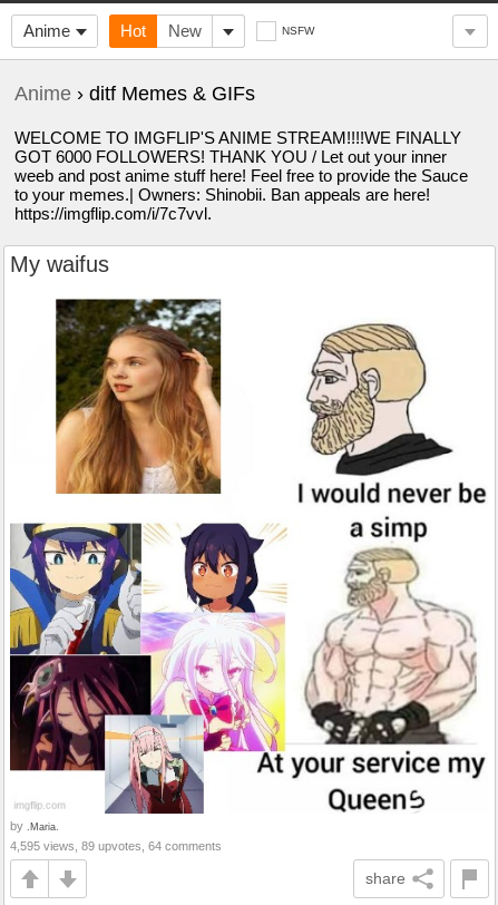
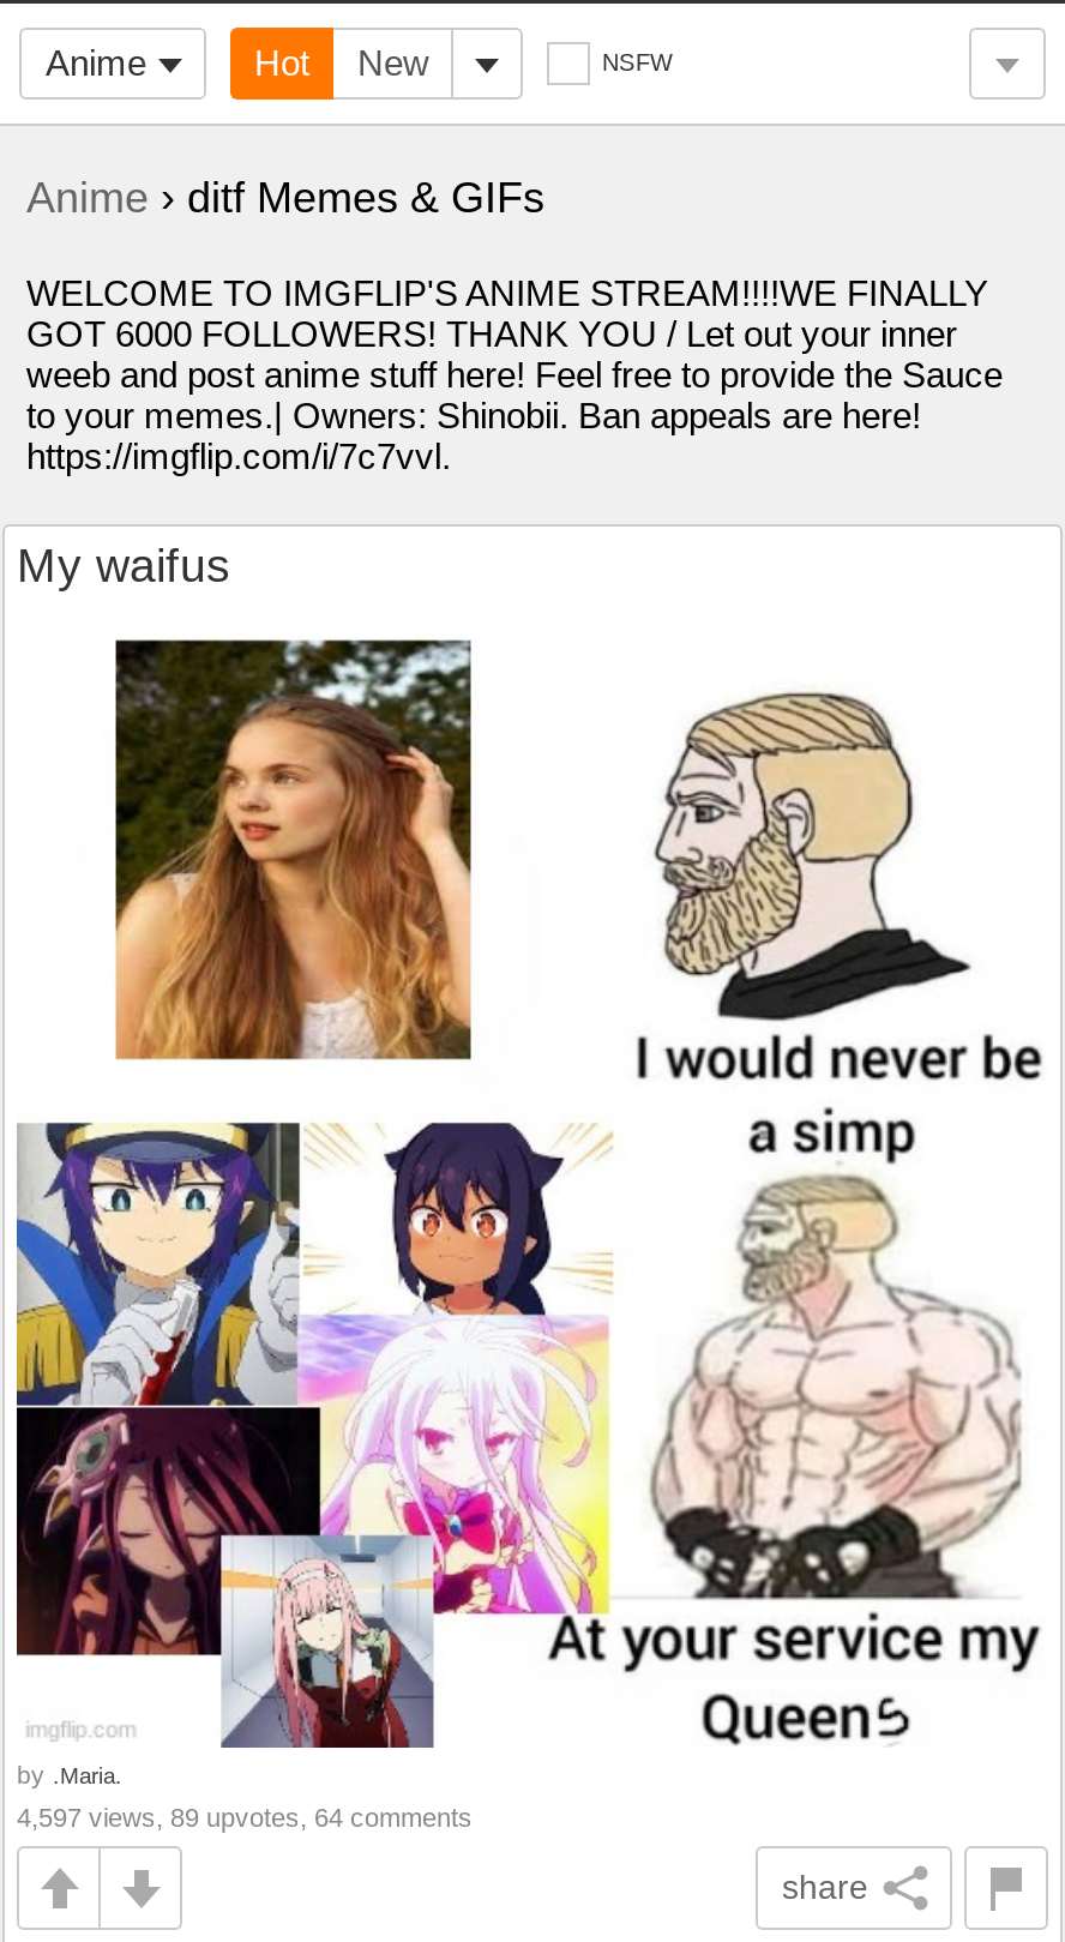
- 4,595 views, 89 upvotes, 64 comments
+ 4,597 views, 89 upvotes, 64 comments
